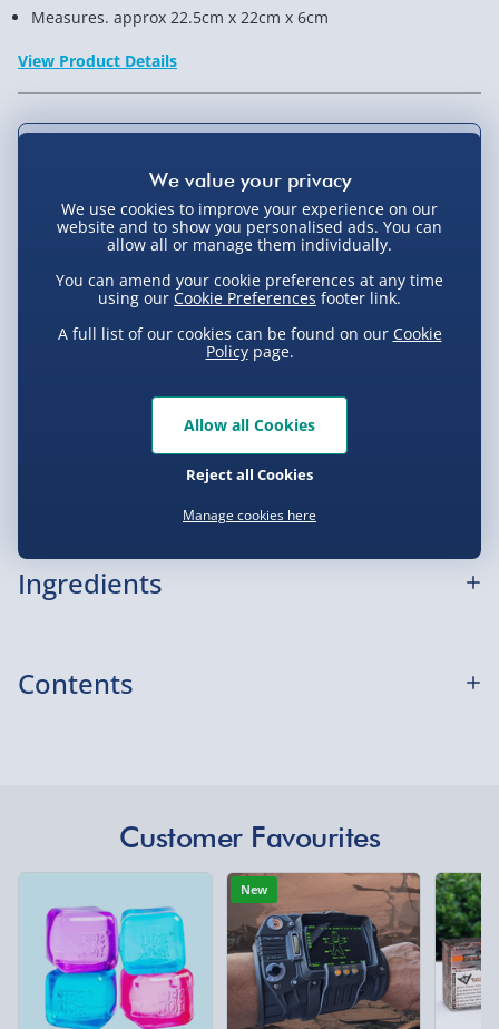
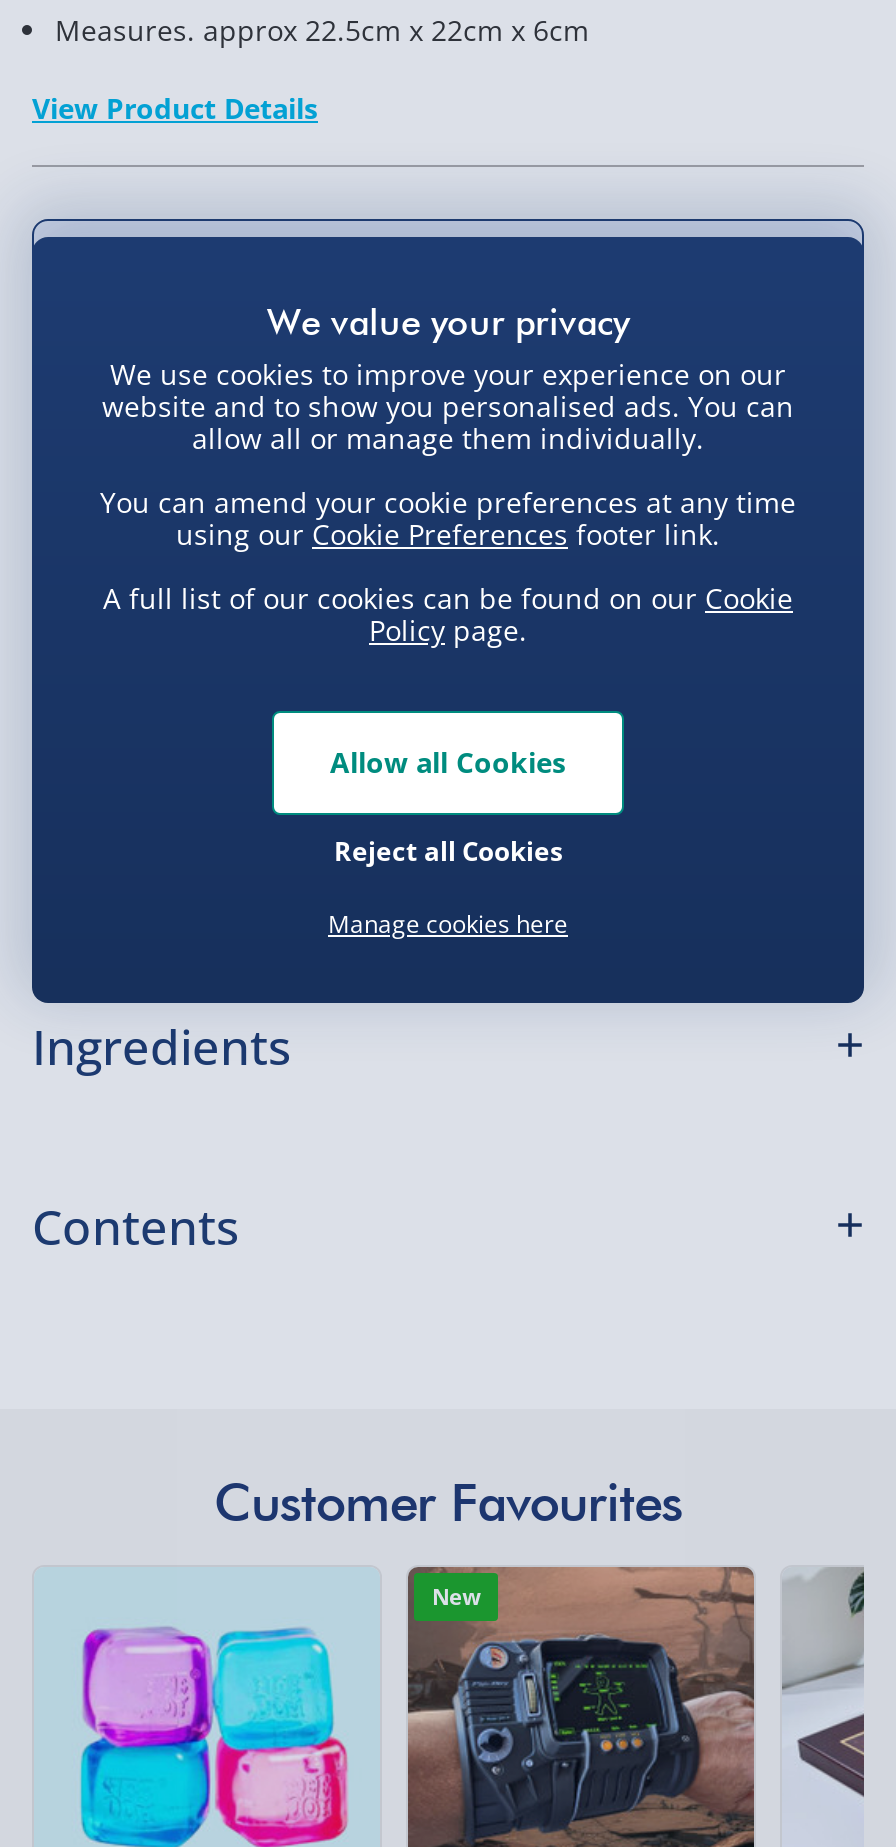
- [image]
+ [image]
